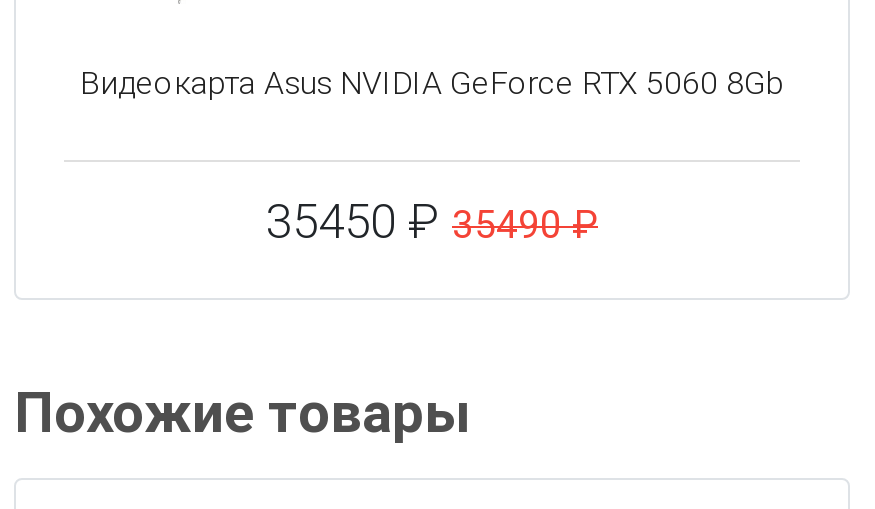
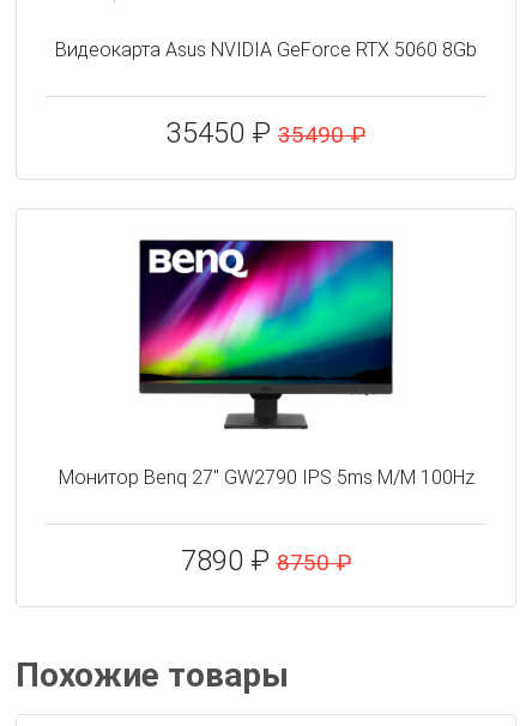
+ [image]
+ Монитор Benq 27" GW2790 IPS 5ms M/M 100Hz
+ 7890 ₽ 8750 ₽
